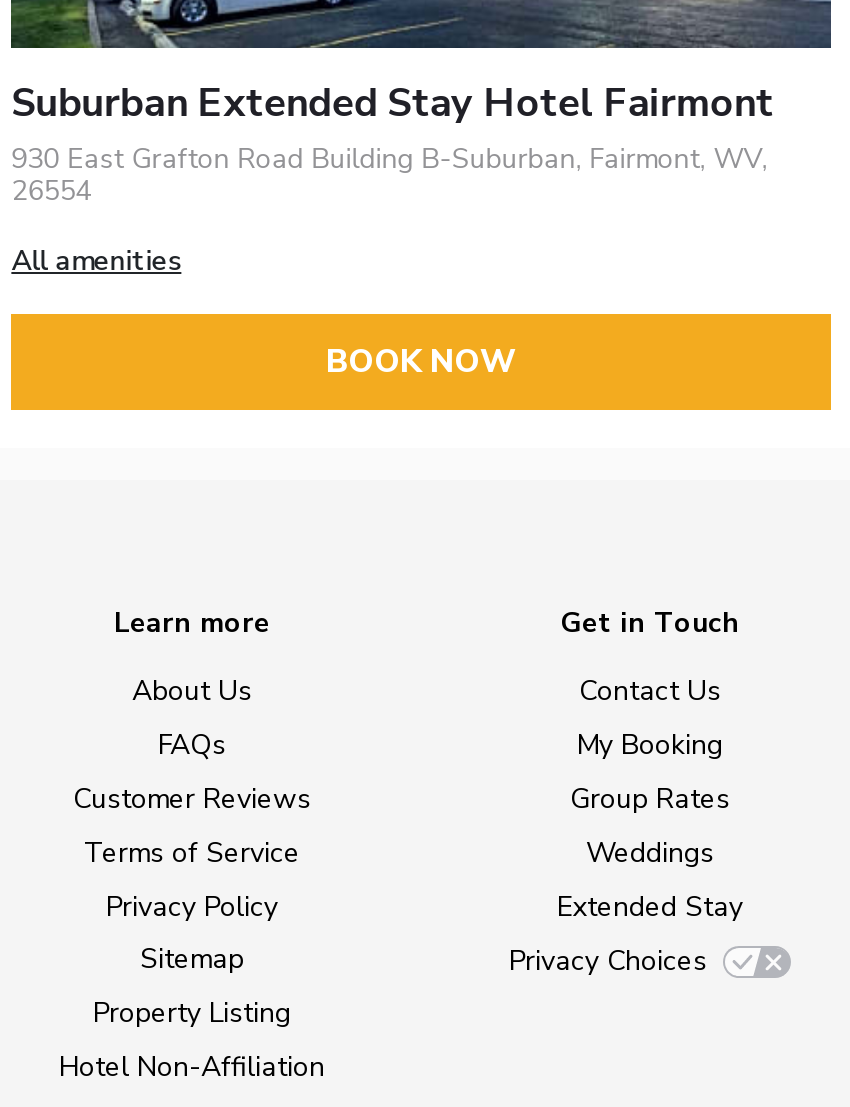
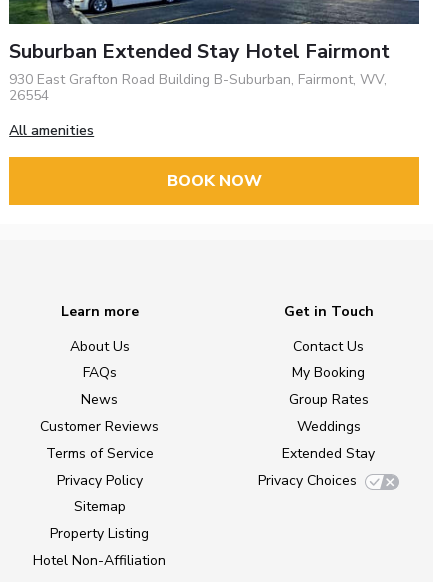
+ News
